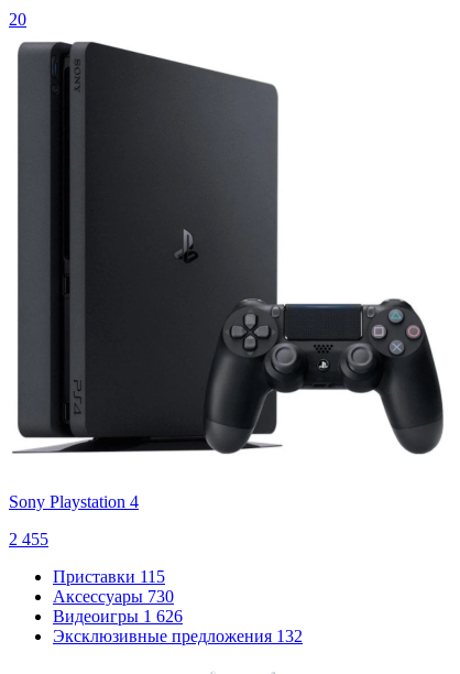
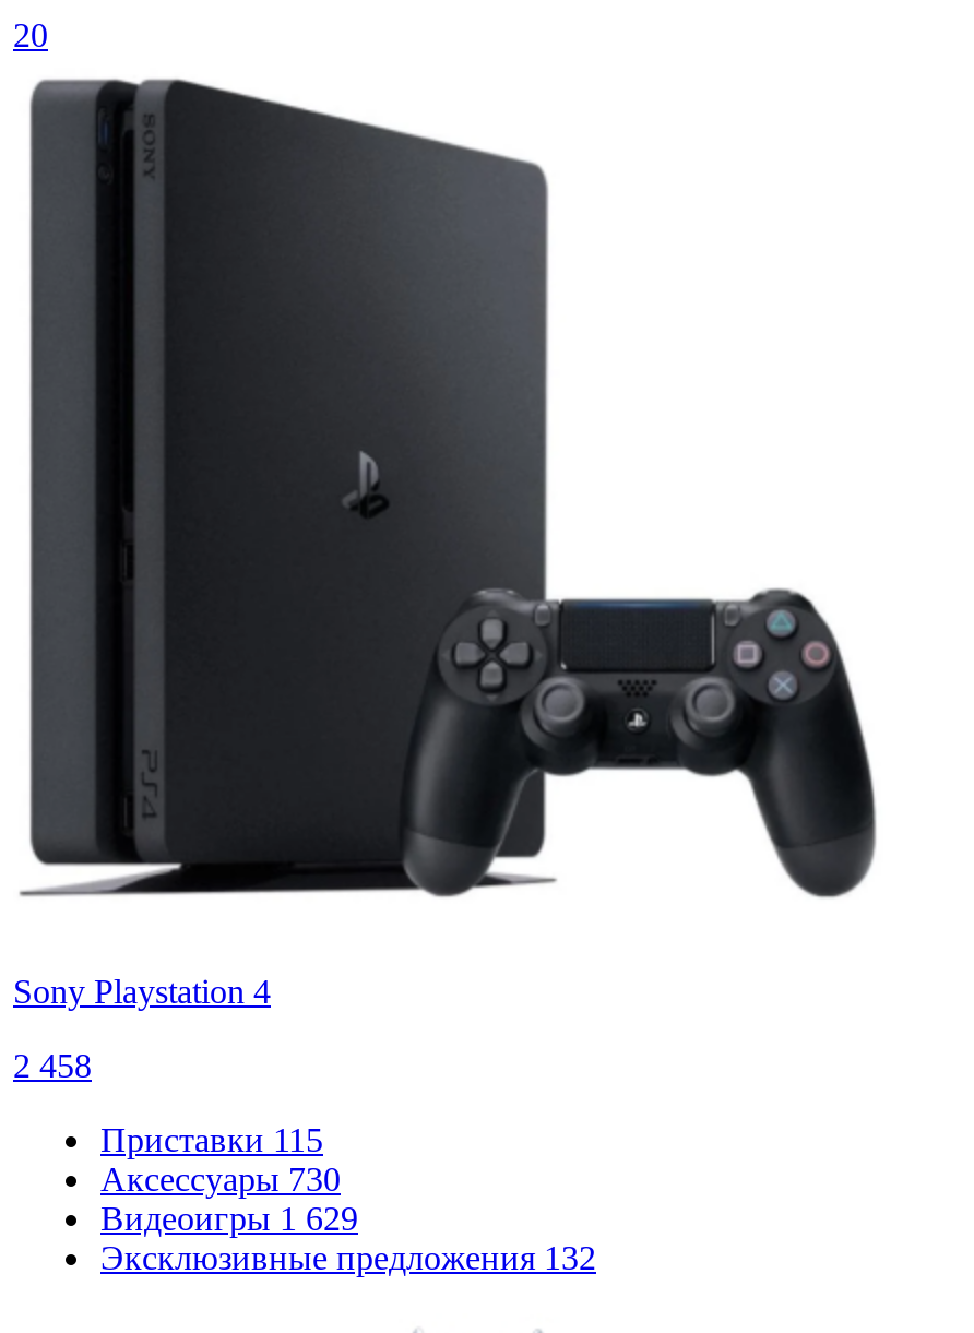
- 2 455
+ 2 458

- Видеоигры 1 626
+ Видеоигры 1 629
